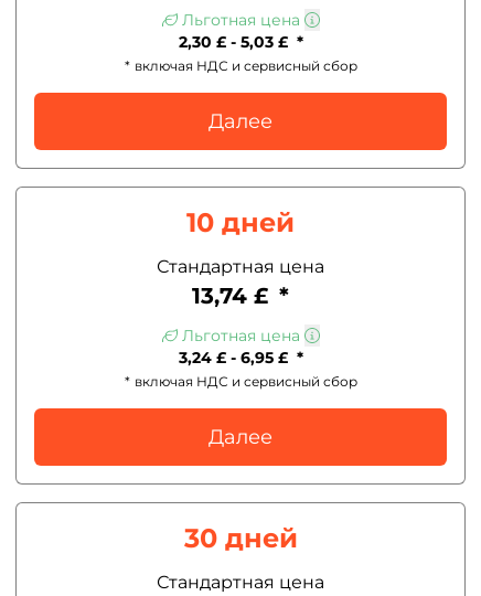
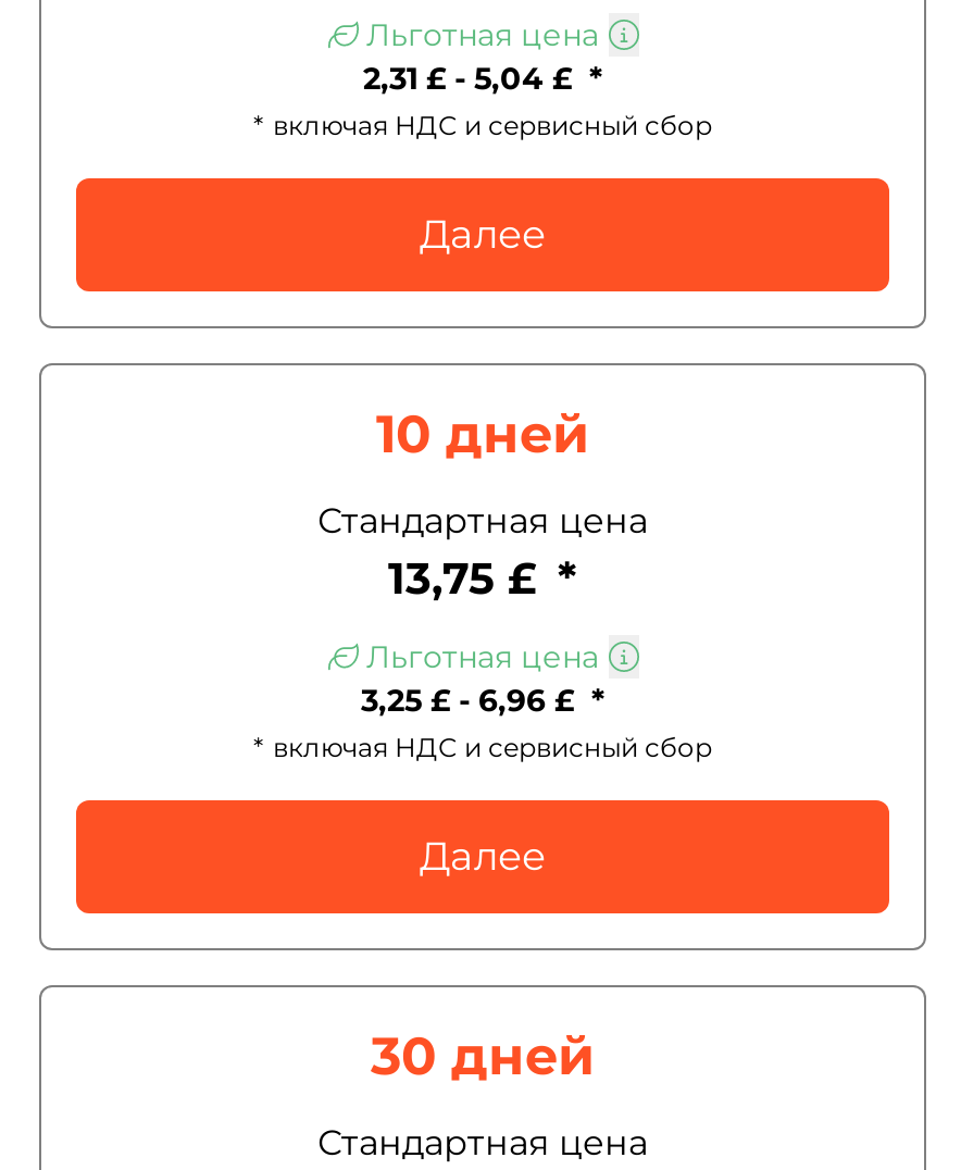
- 2,30 £ - 5,03 £ *
+ 2,31 £ - 5,04 £ *

- 13,74 £ *
+ 13,75 £ *

- 3,24 £ - 6,95 £ *
+ 3,25 £ - 6,96 £ *
